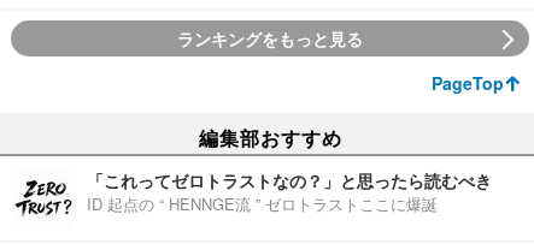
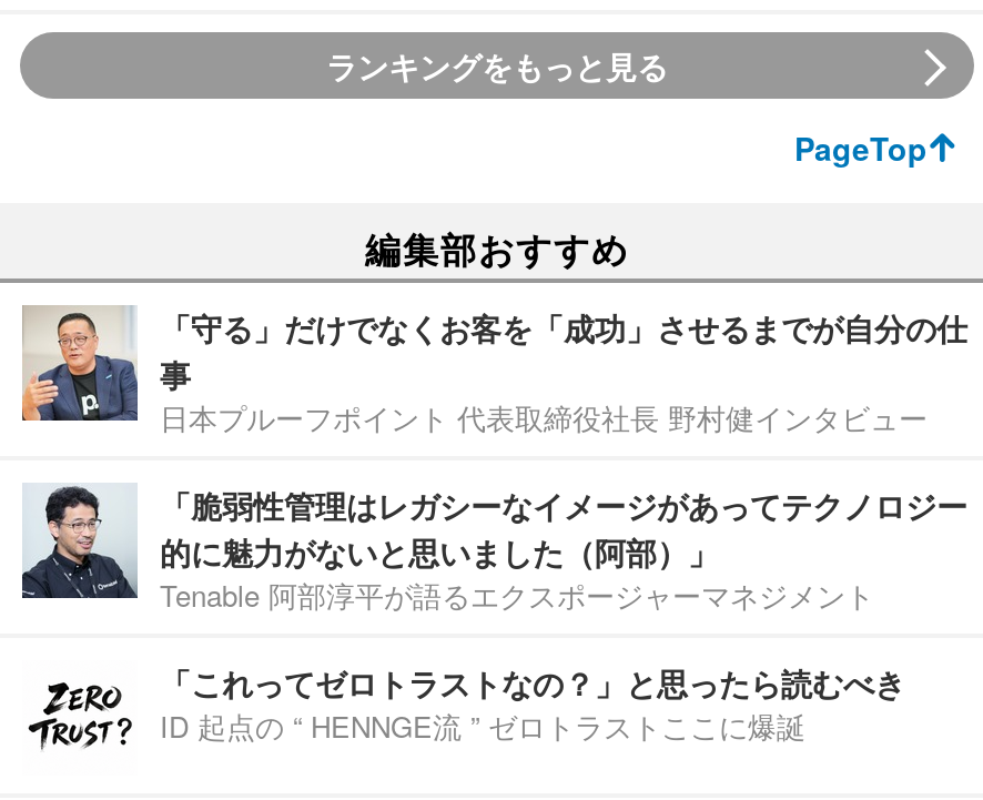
+ [image]
+ 「守る」だけでなくお客を「成功」させるまでが自分の仕
+ 事
+ 日本プルーフポイント 代表取締役社長 野村健インタビュー
+ 「脆弱性管理はレガシーなイメージがあってテクノロジー
+ 的に魅力がないと思いました（阿部）」
+ Tenable 阿部淳平が語るエクスポージャーマネジメント

+ [image]
